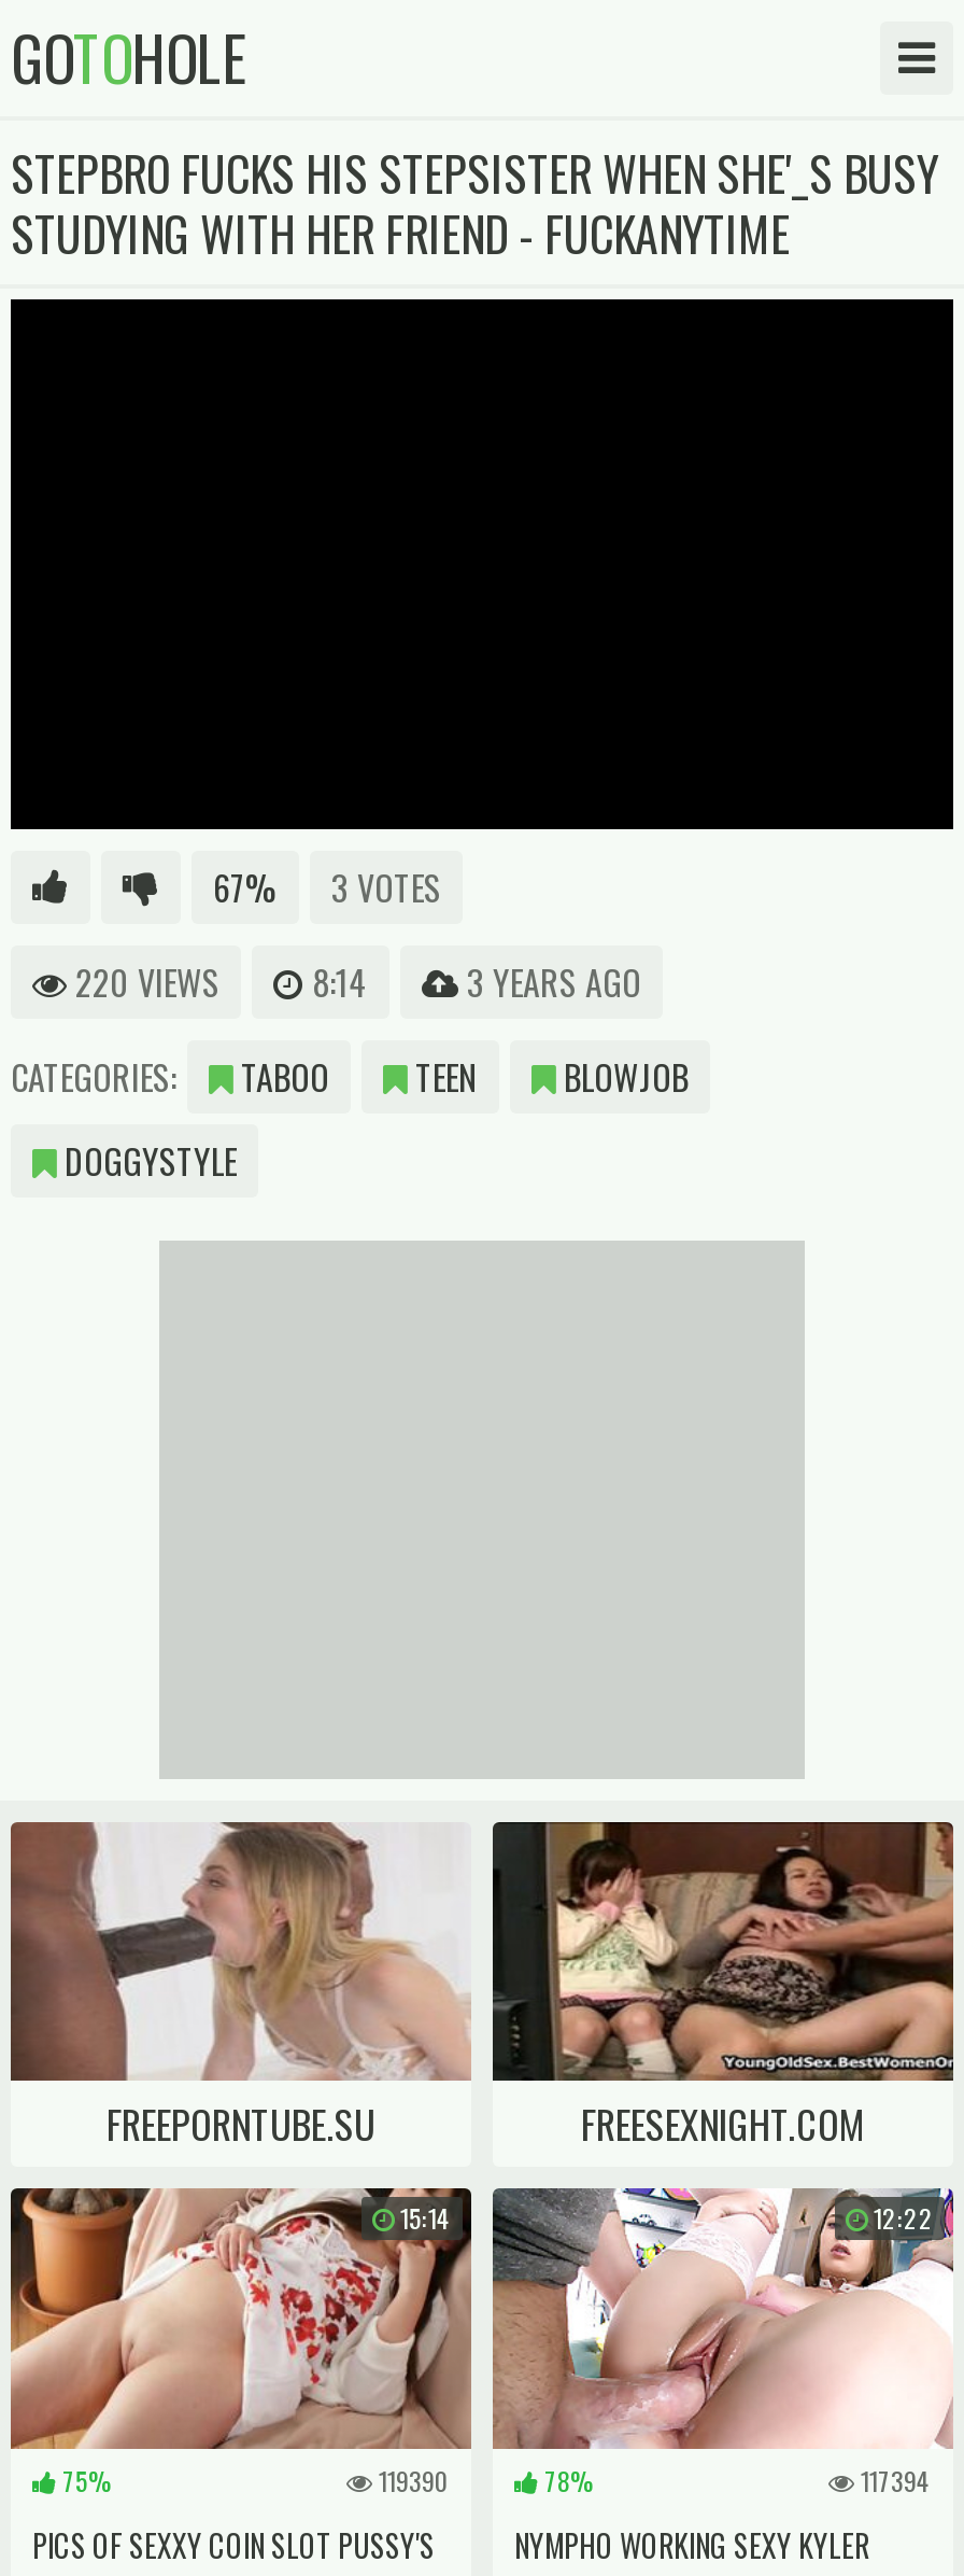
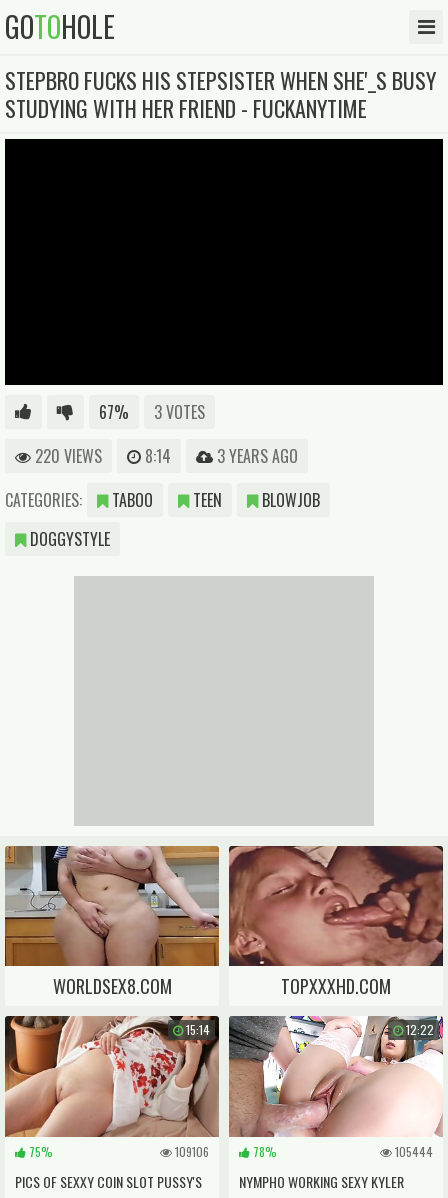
- [image]
- FREEPORNTUBE.SU
- FREESEXNIGHT.COM
+ [image]
+ WORLDSEX8.COM
+ TOPXXXHD.COM

- [image]
+ [image]

- 119390
+ 109106

- 117394
+ 105444
